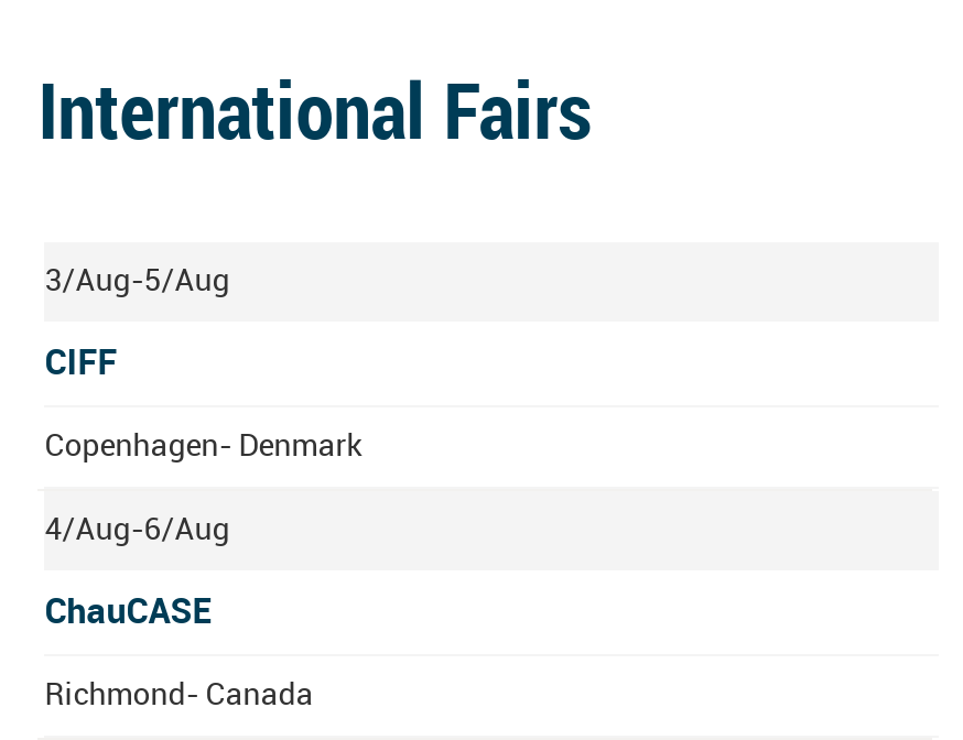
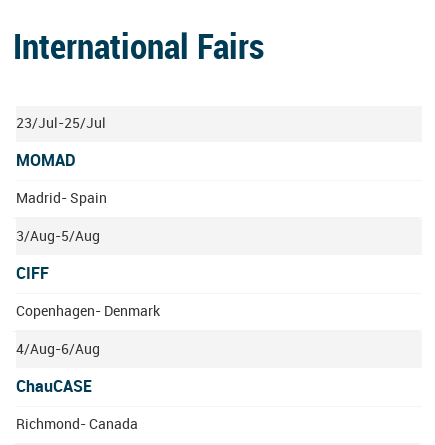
+ 23/Jul-25/Jul
+ MOMAD
+ Madrid- Spain
